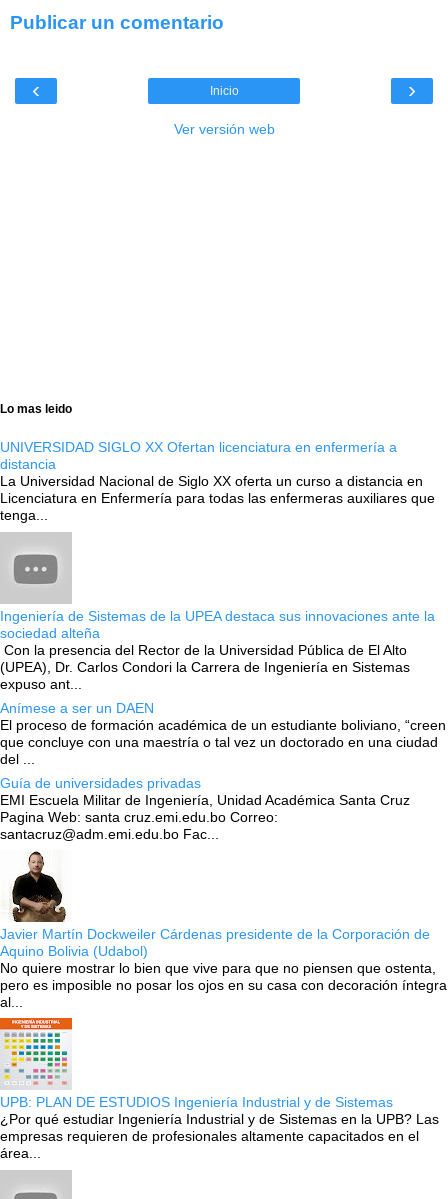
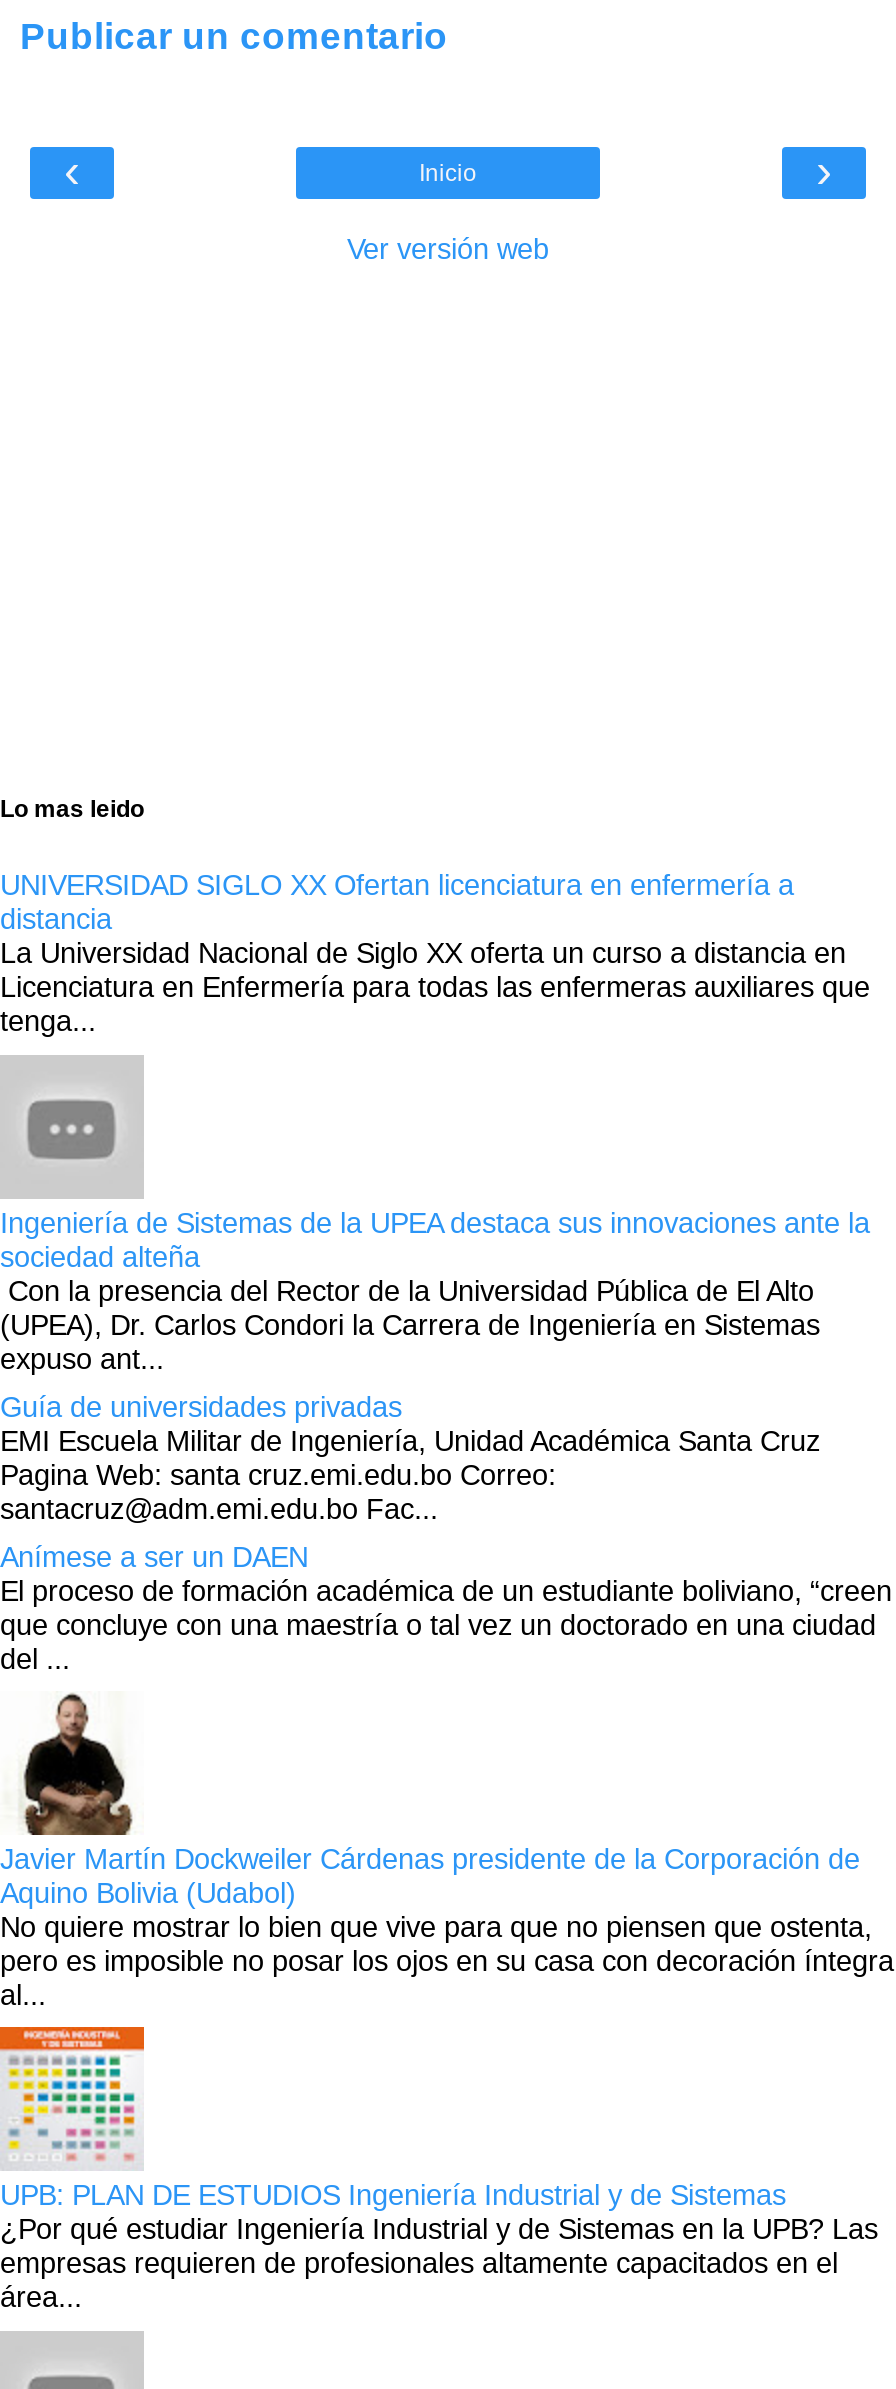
moved down: Anímese a ser un DAEN | El proceso de formación académica de un estudiante boliviano, “creen | que concluye con una maestría o tal vez un doctorado en una ciudad | del ...

moved up: Guía de universidades privadas | EMI Escuela Militar de Ingeniería, Unidad Académica Santa Cruz | Pagina Web: santa cruz.emi.edu.bo Correo: | santacruz@adm.emi.edu.bo Fac...
